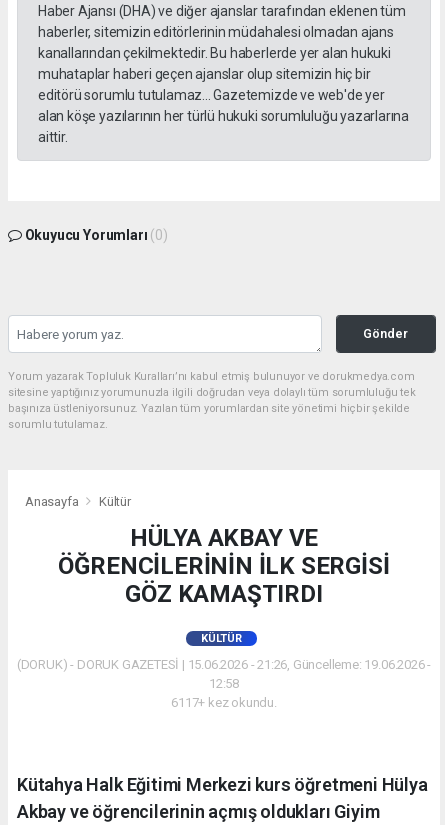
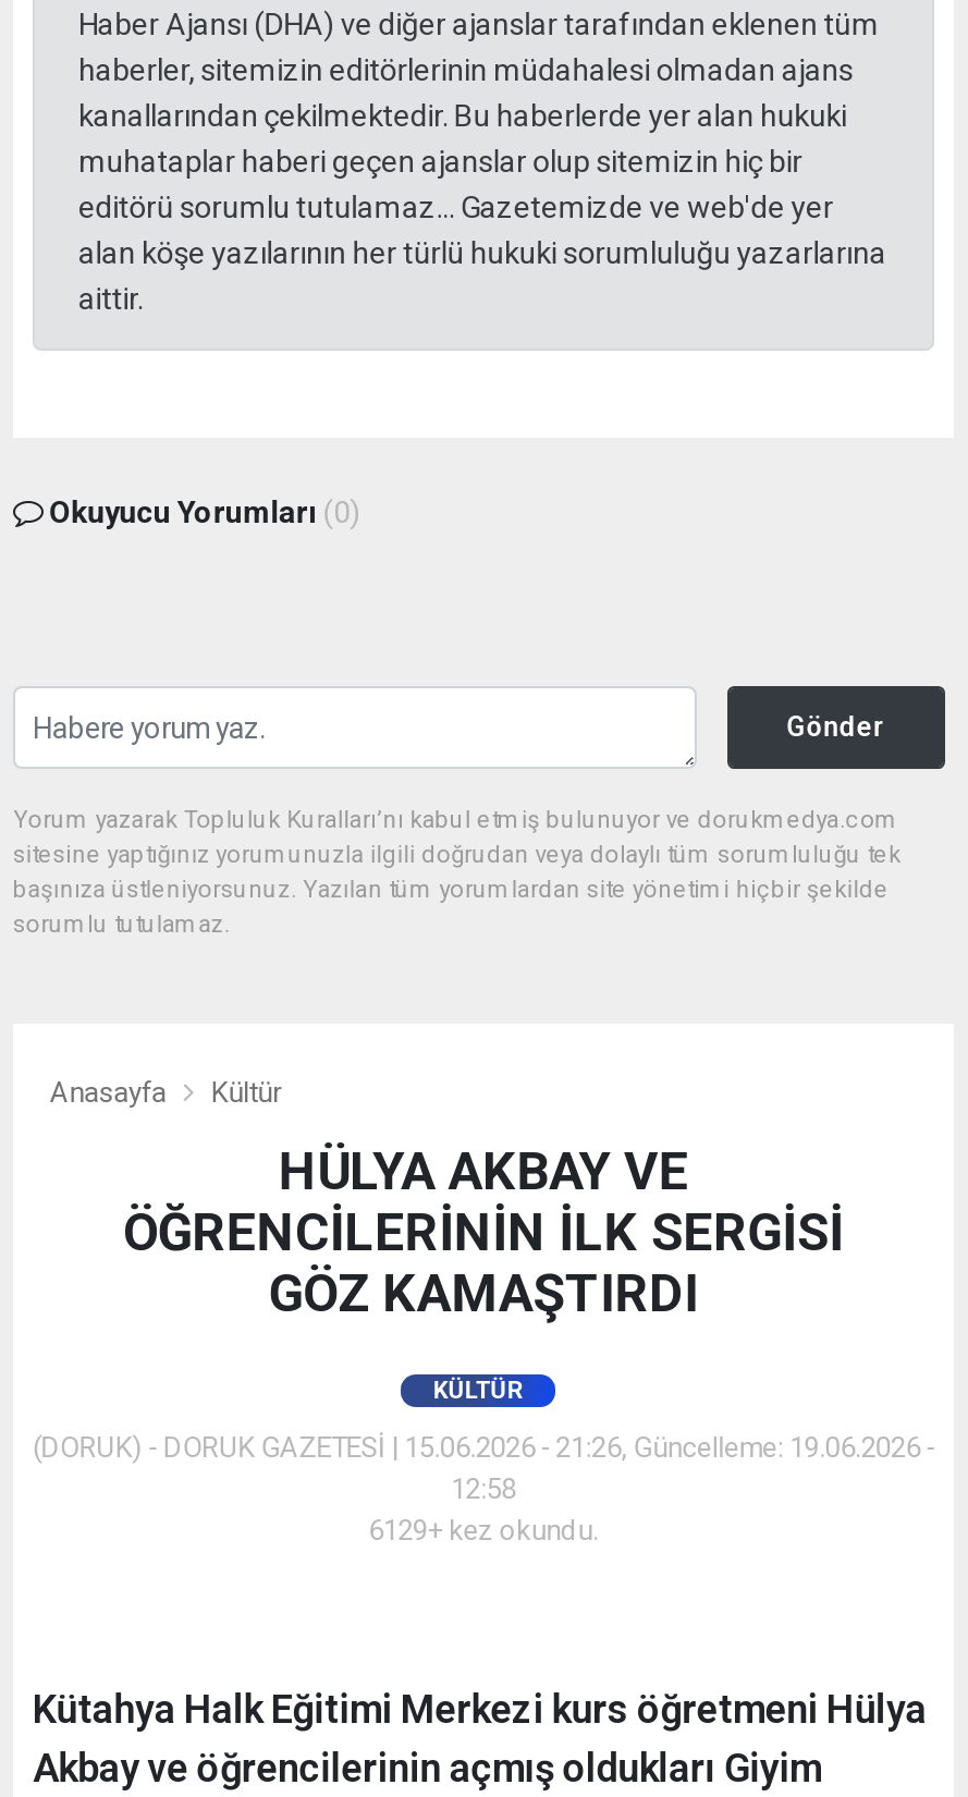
- 6117+ kez okundu.
+ 6129+ kez okundu.
